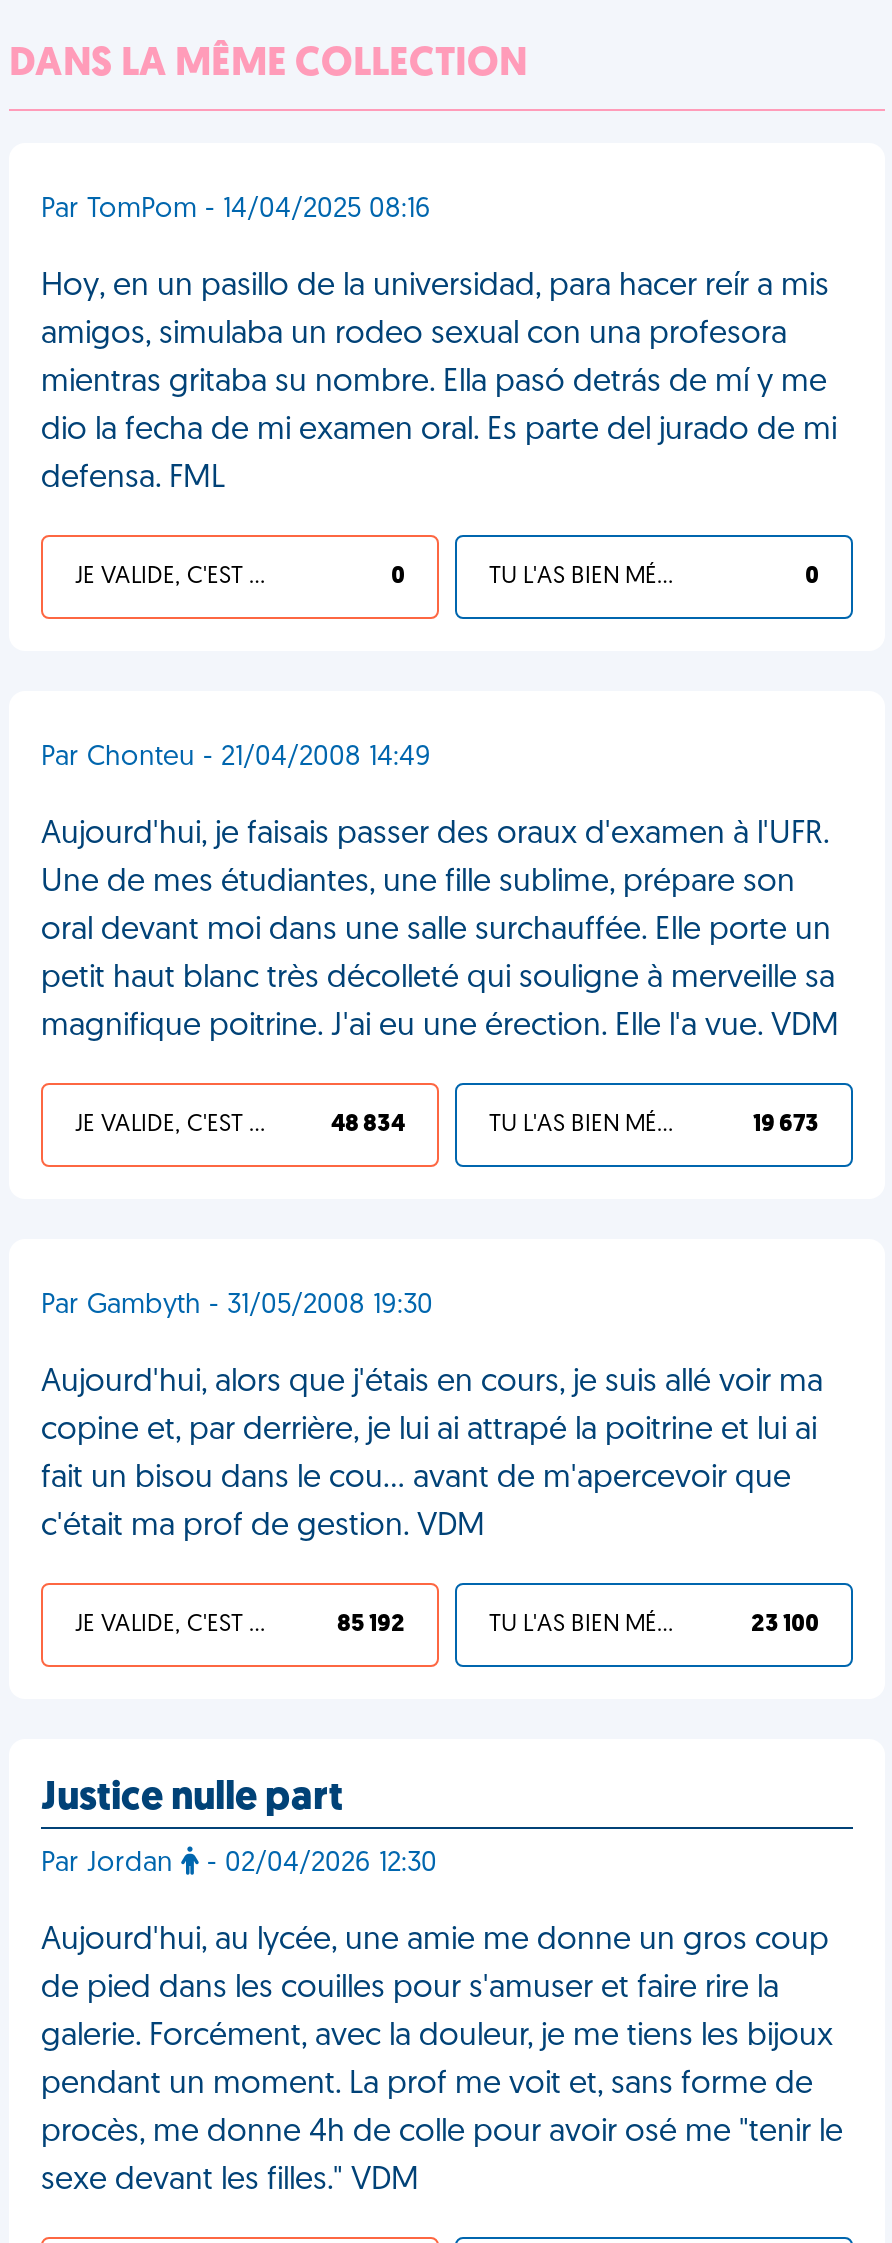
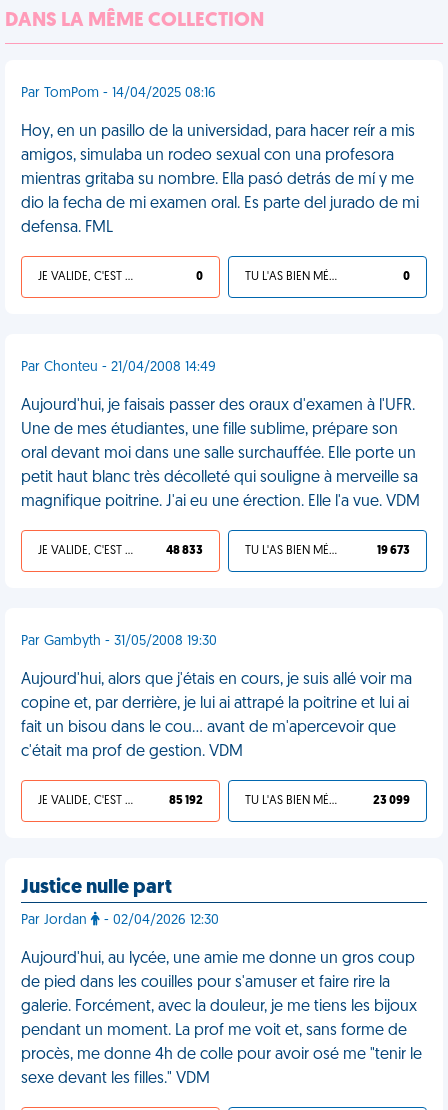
- 48 834
+ 48 833

- 23 100
+ 23 099
